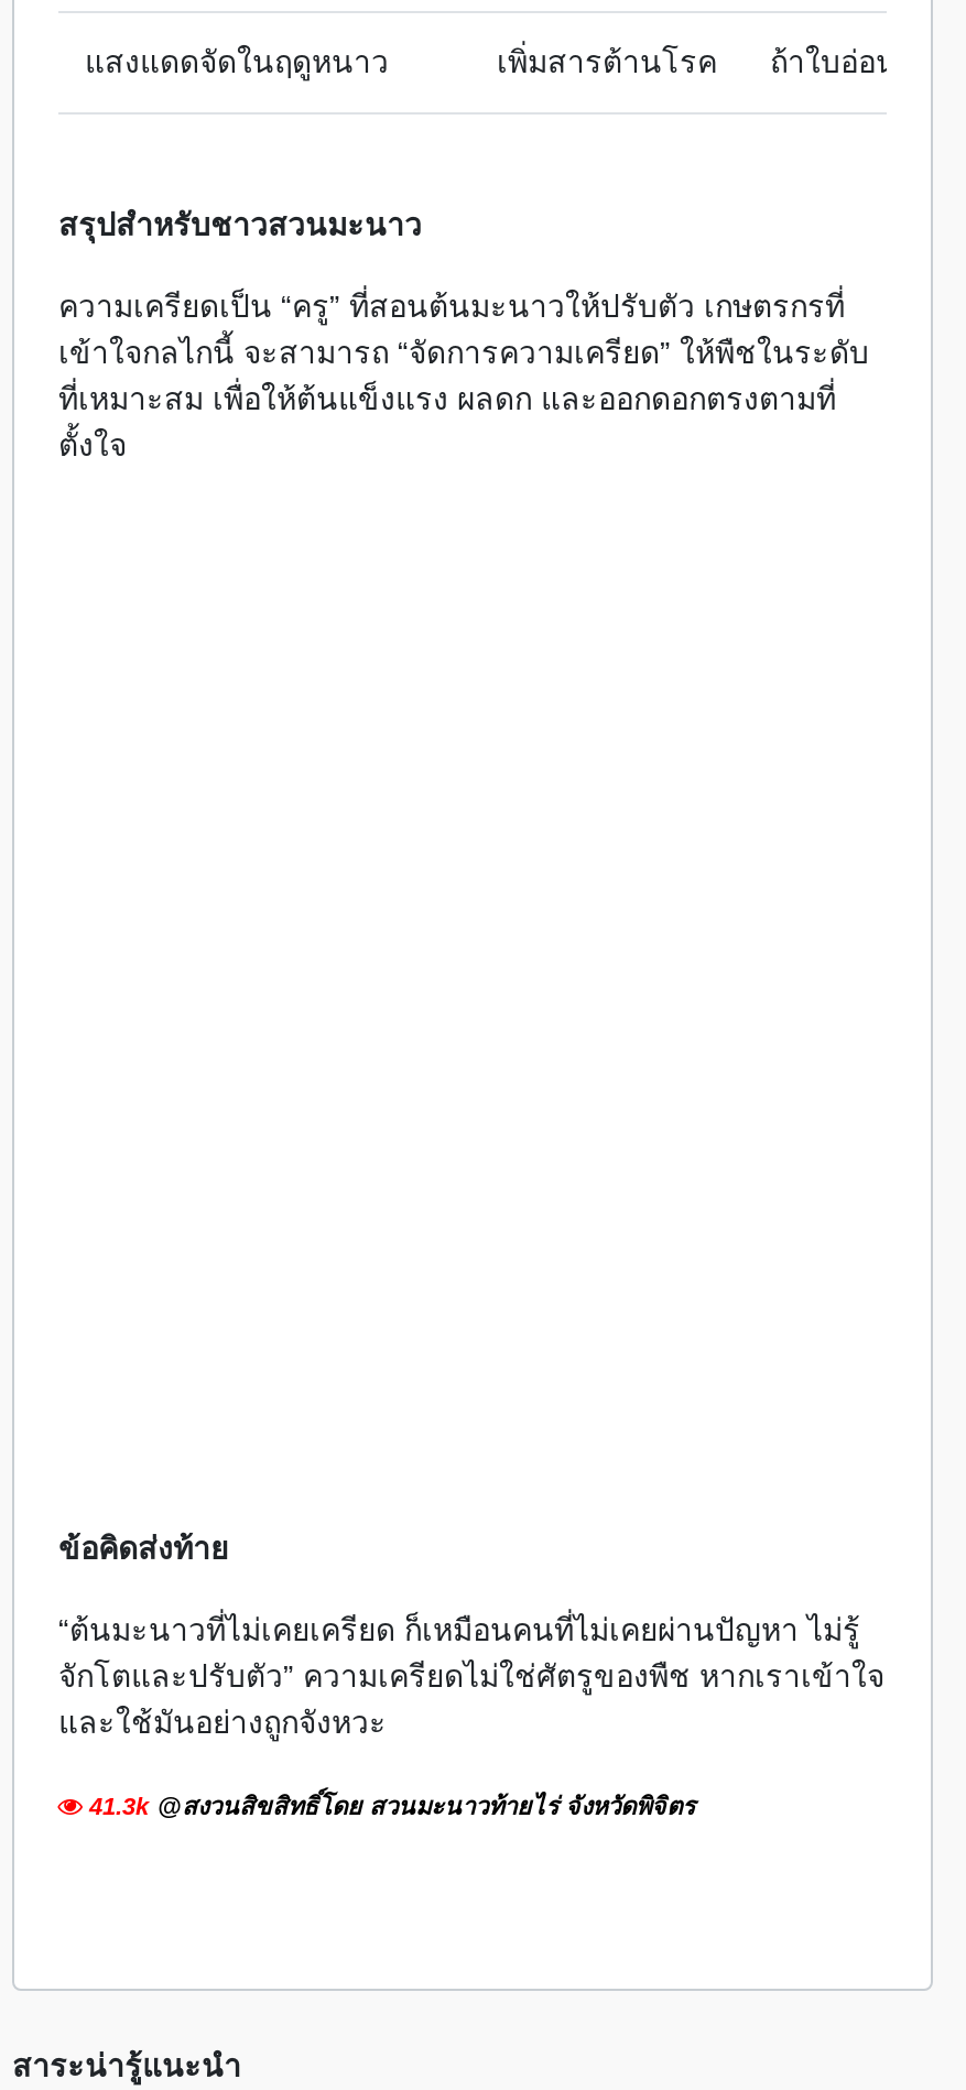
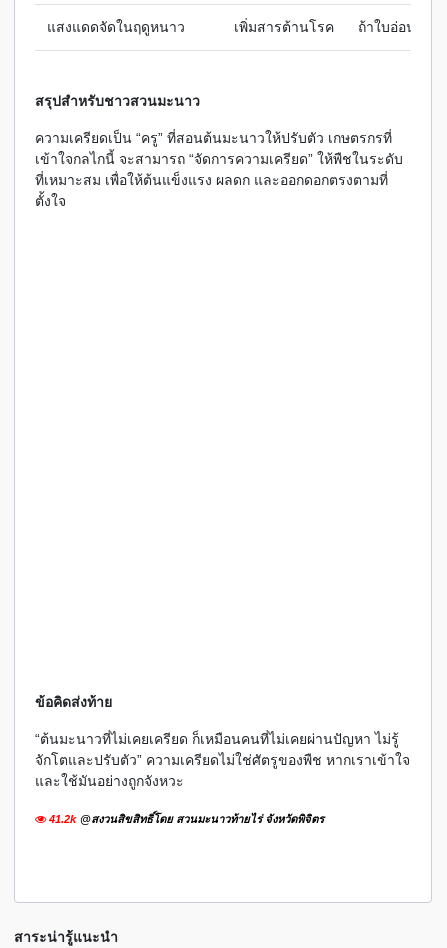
- 41.3k @สงวนสิขสิทธิ์โดย สวนมะนาวท้ายไร่ จังหวัดพิจิตร
+ 41.2k @สงวนสิขสิทธิ์โดย สวนมะนาวท้ายไร่ จังหวัดพิจิตร
